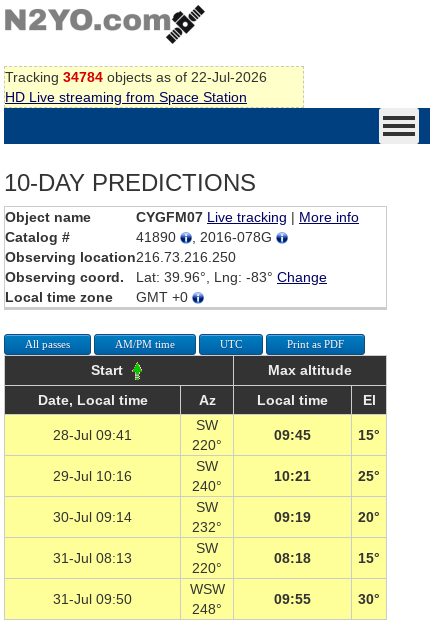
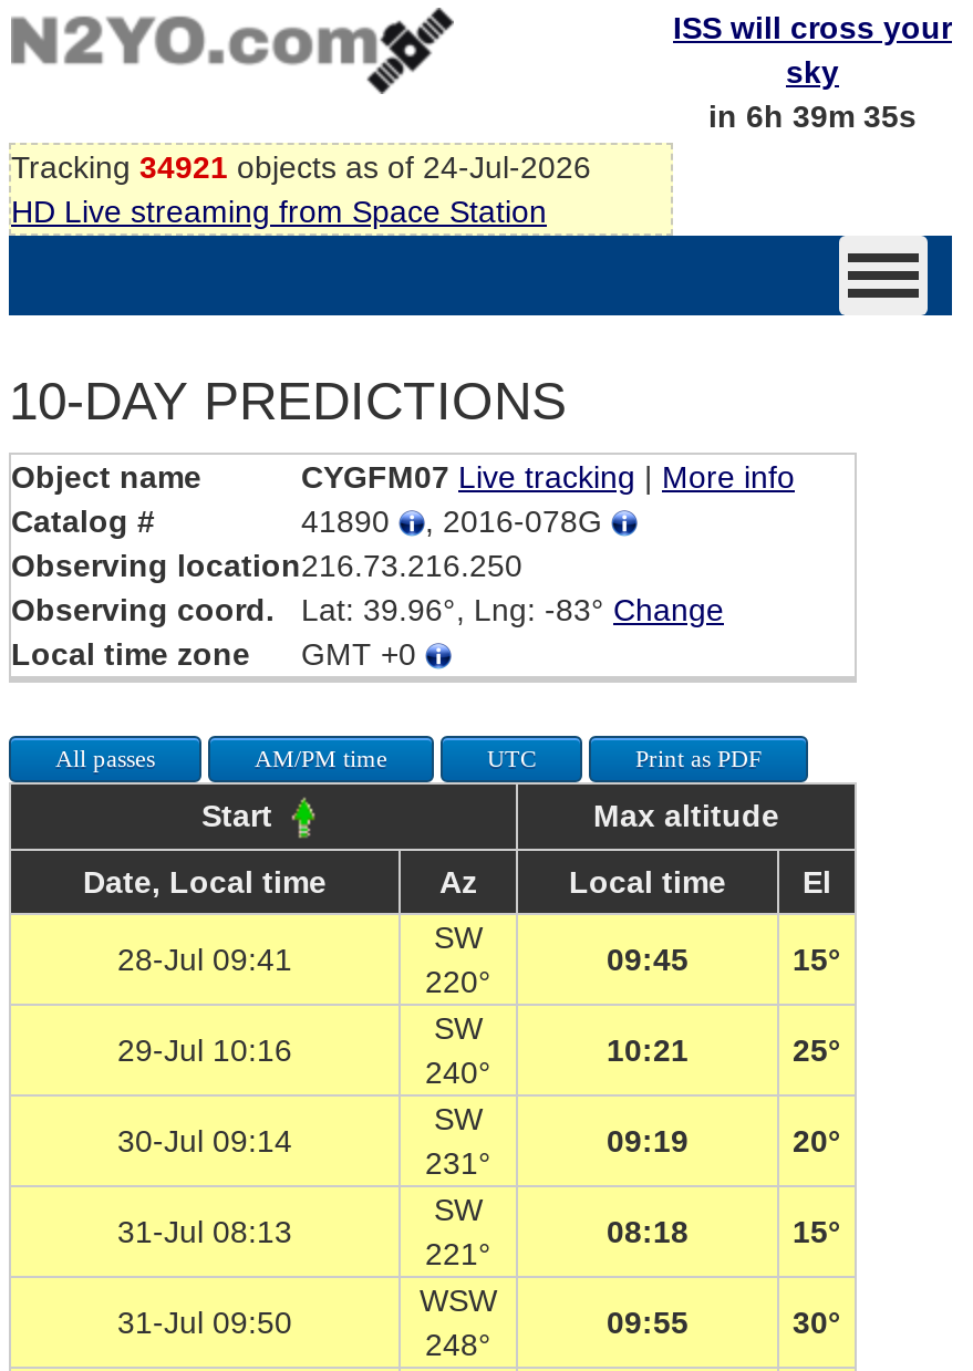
+ ISS will cross your
+ sky
+ in 6h 39m 35s

- Tracking 34784 objects as of 22-Jul-2026
+ Tracking 34921 objects as of 24-Jul-2026

- 232°
+ 231°

- 220°
+ 221°
